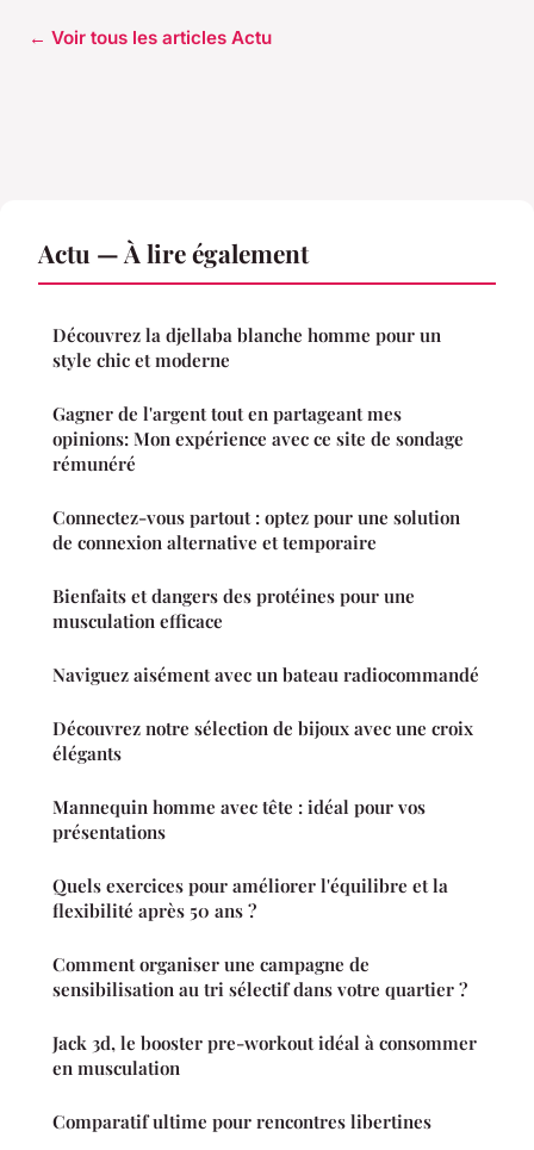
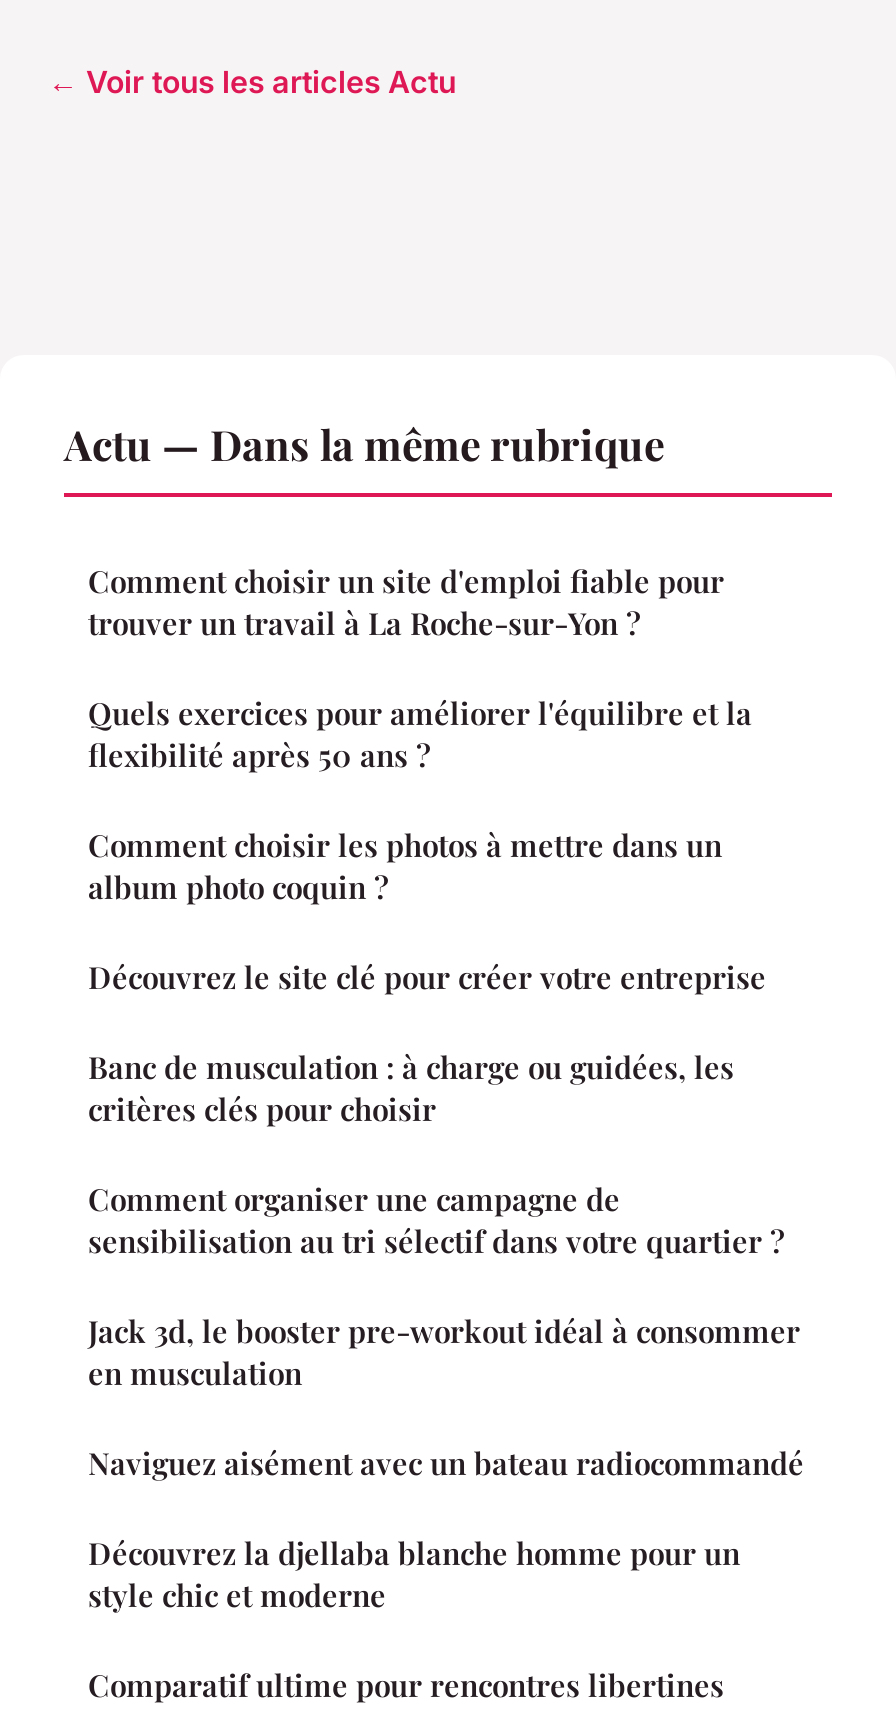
- Actu — À lire également
- Gagner de l'argent tout en partageant mes
- opinions: Mon expérience avec ce site de sondage
- rémunéré
- Connectez-vous partout : optez pour une solution
- de connexion alternative et temporaire
- Bienfaits et dangers des protéines pour une
- musculation efficace
- Découvrez notre sélection de bijoux avec une croix
- élégants
- Mannequin homme avec tête : idéal pour vos
- présentations
+ Actu — Dans la même rubrique
+ Comment choisir un site d'emploi fiable pour
+ trouver un travail à La Roche-sur-Yon ?

moved down: Découvrez la djellaba blanche homme pour un | style chic et moderne

moved down: Naviguez aisément avec un bateau radiocommandé

moved up: Quels exercices pour améliorer l'équilibre et la | flexibilité après 50 ans ?

+ Comment choisir les photos à mettre dans un
+ album photo coquin ?
+ Découvrez le site clé pour créer votre entreprise
+ Banc de musculation : à charge ou guidées, les
+ critères clés pour choisir

moved up: Comment organiser une campagne de | sensibilisation au tri sélectif dans votre quartier ? | Jack 3d, le booster pre-workout idéal à consommer | en musculation
